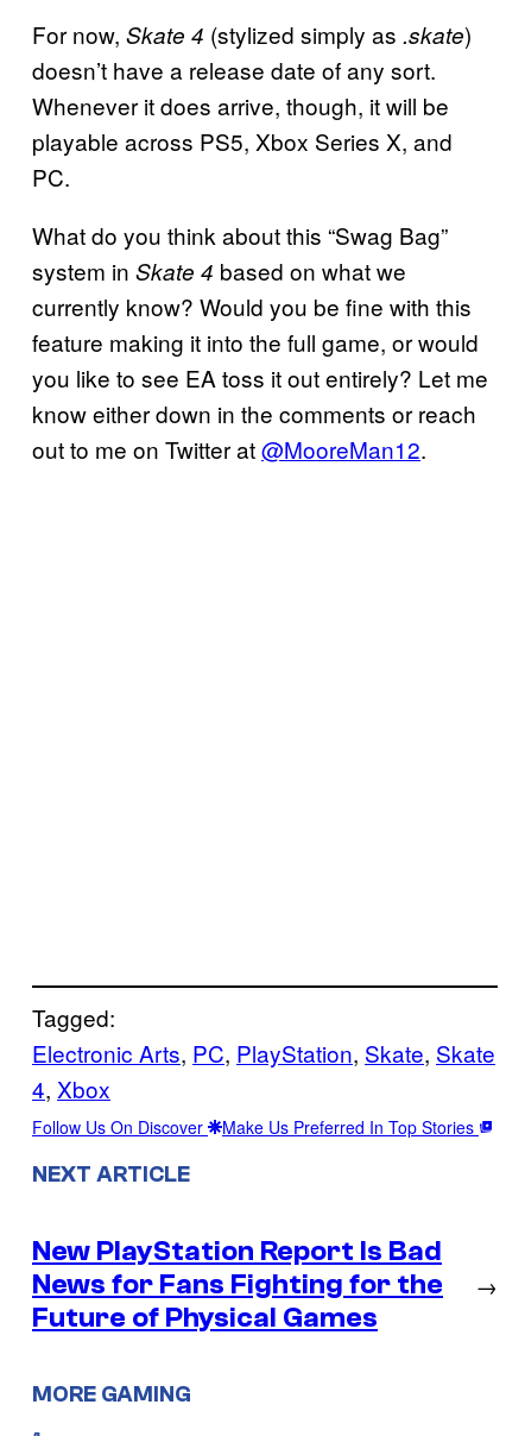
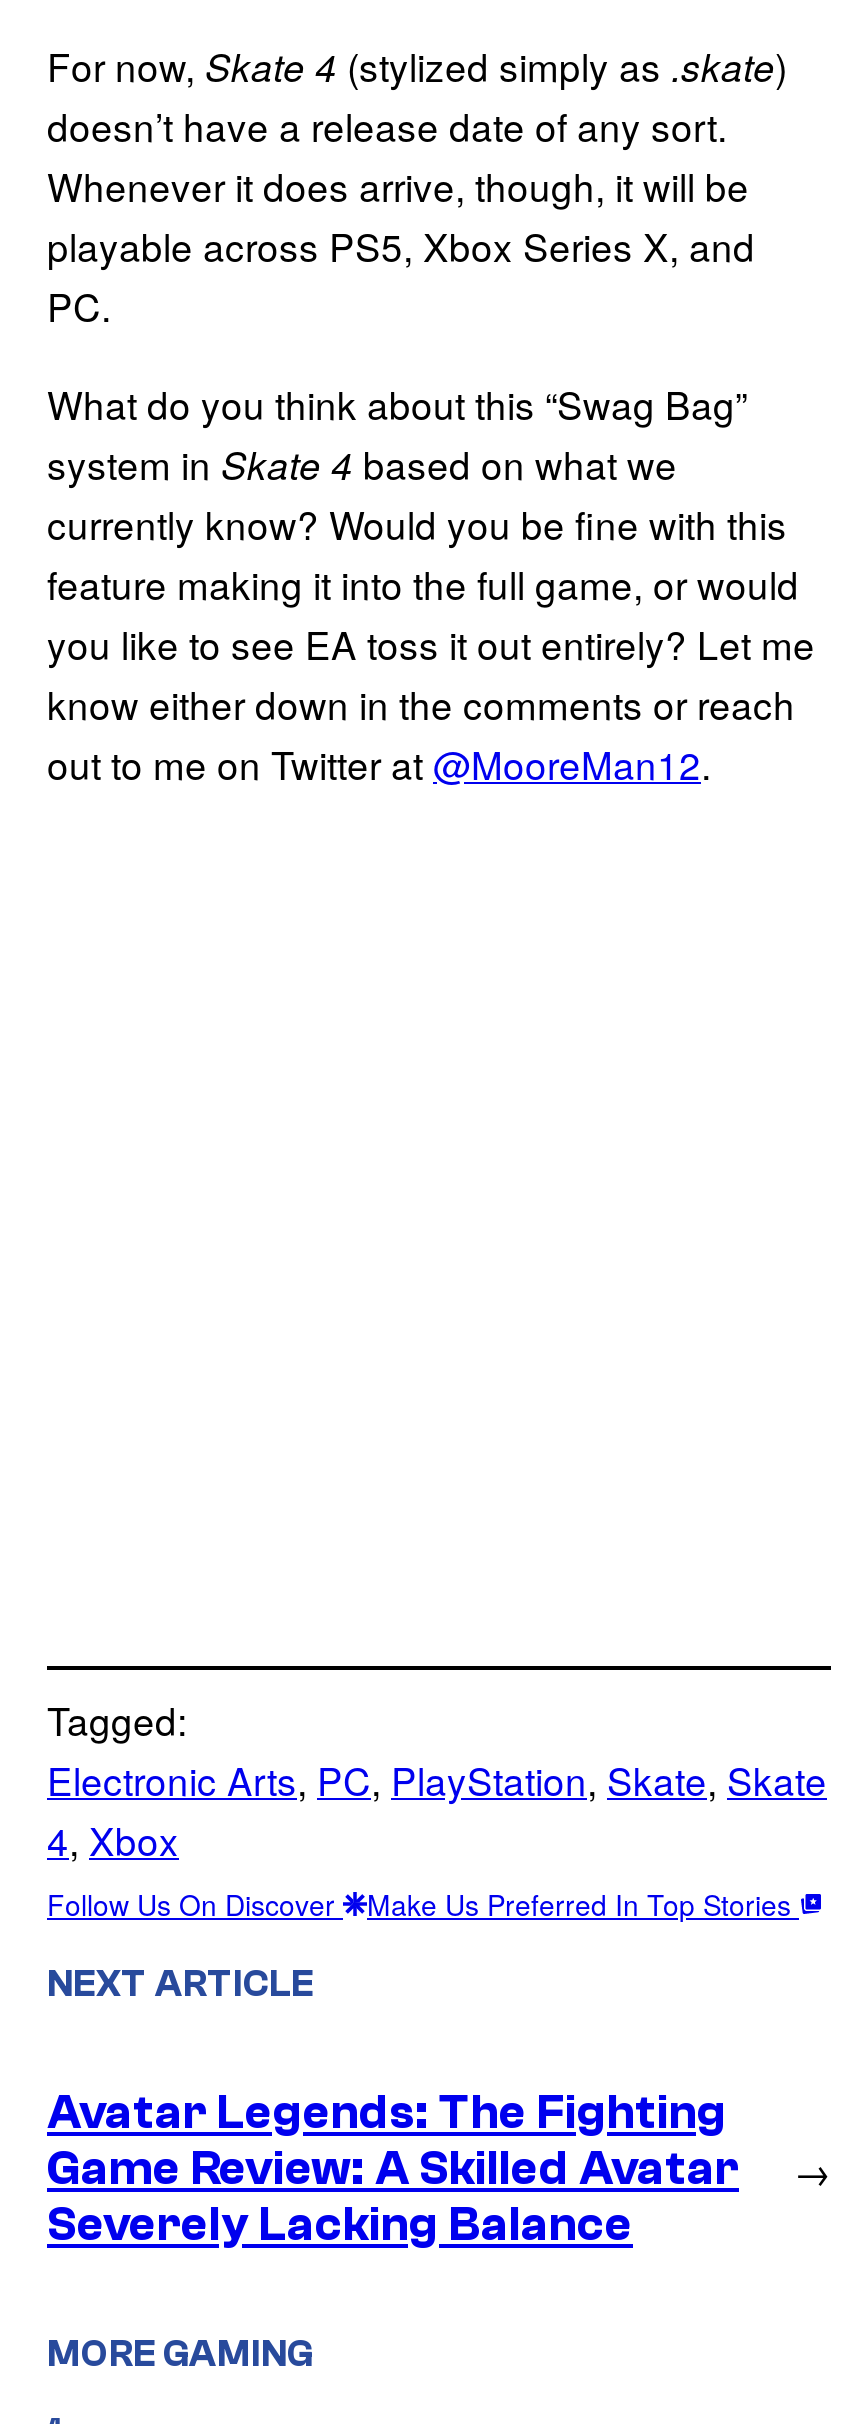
- New PlayStation Report Is Bad
- News for Fans Fighting for the
- Future of Physical Games
+ Avatar Legends: The Fighting
+ Game Review: A Skilled Avatar
+ Severely Lacking Balance
